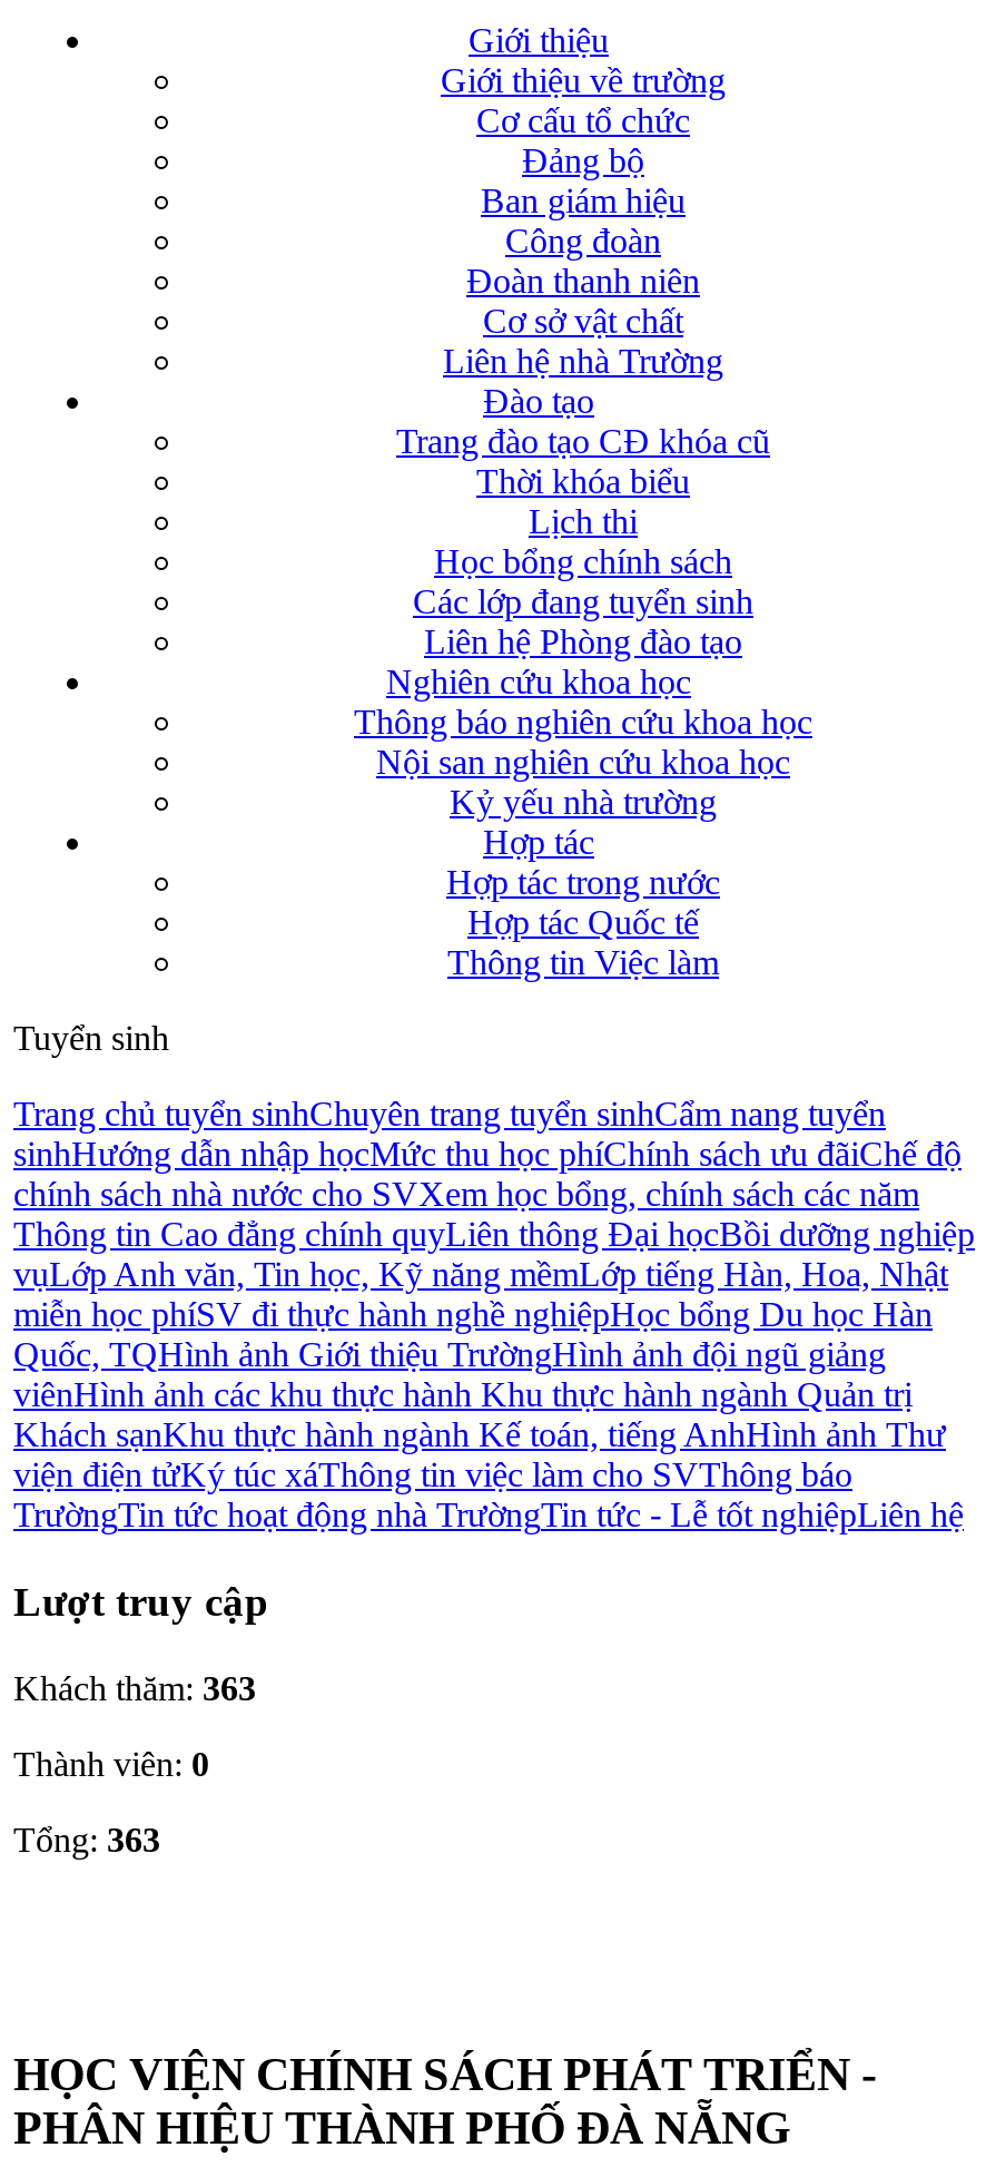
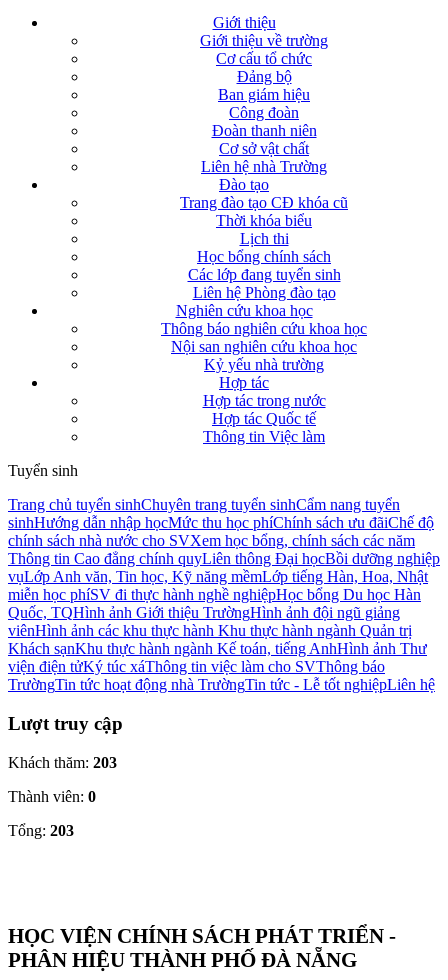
- Khách thăm: 363
+ Khách thăm: 203

- Tổng: 363
+ Tổng: 203
